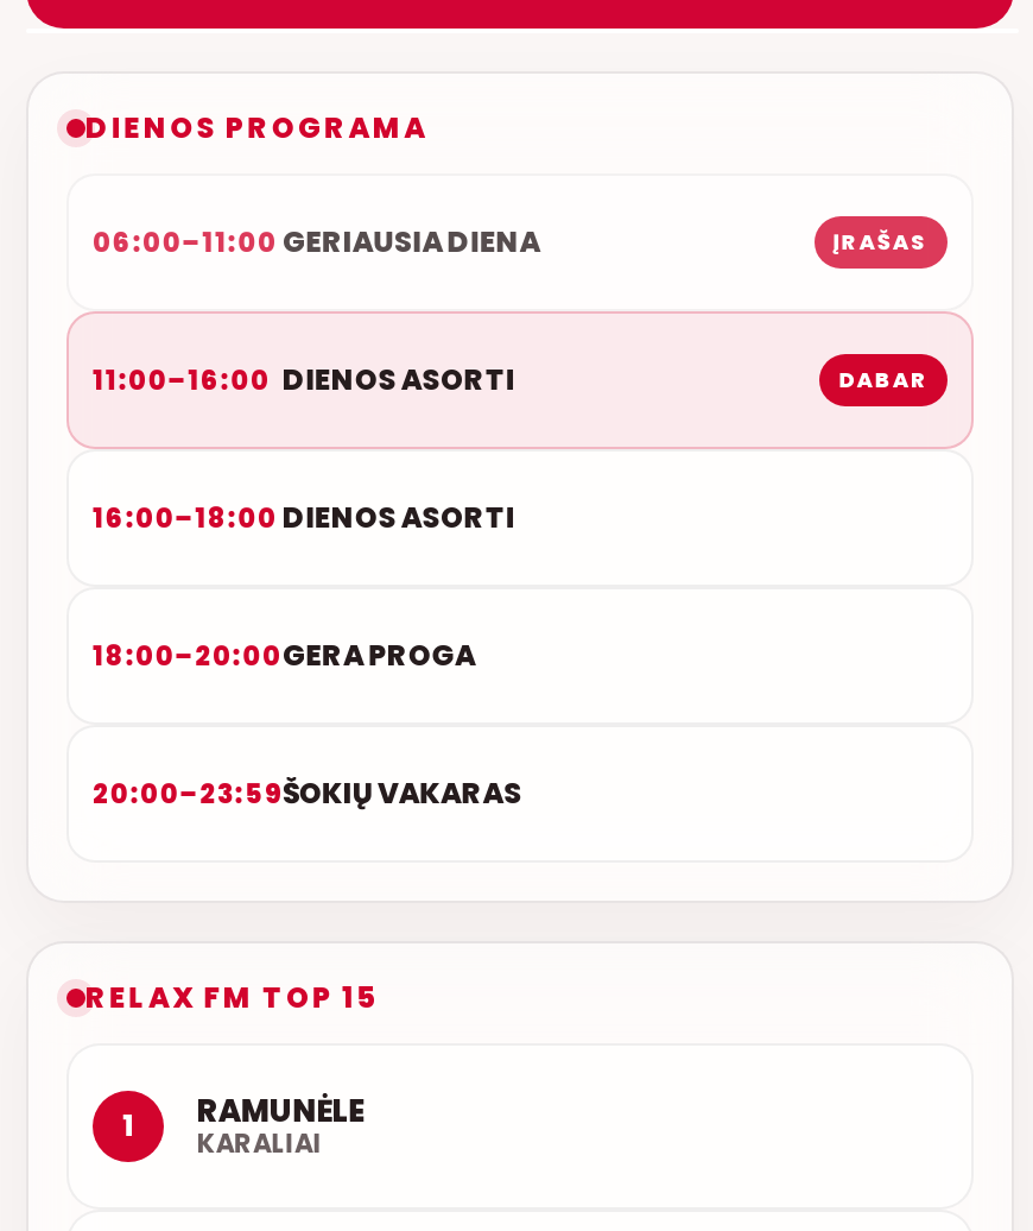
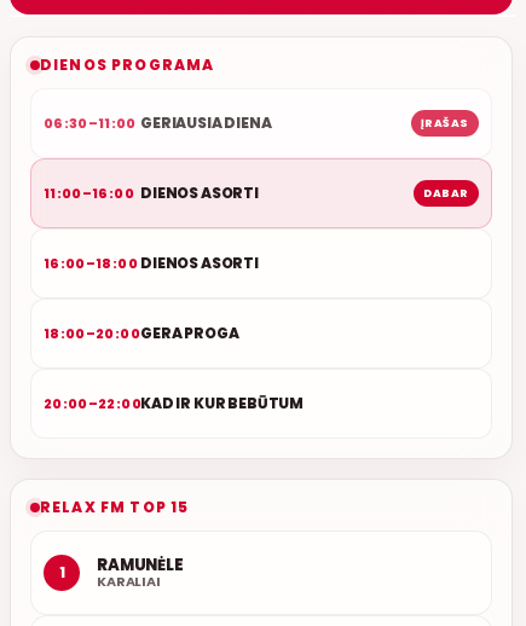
- 06:00–11:00 GERIAUSIA DIENA
+ 06:30–11:00 GERIAUSIA DIENA

- 20:00–23:59ŠOKIŲ VAKARAS
+ 20:00–22:00KAD IR KUR BEBŪTUM
